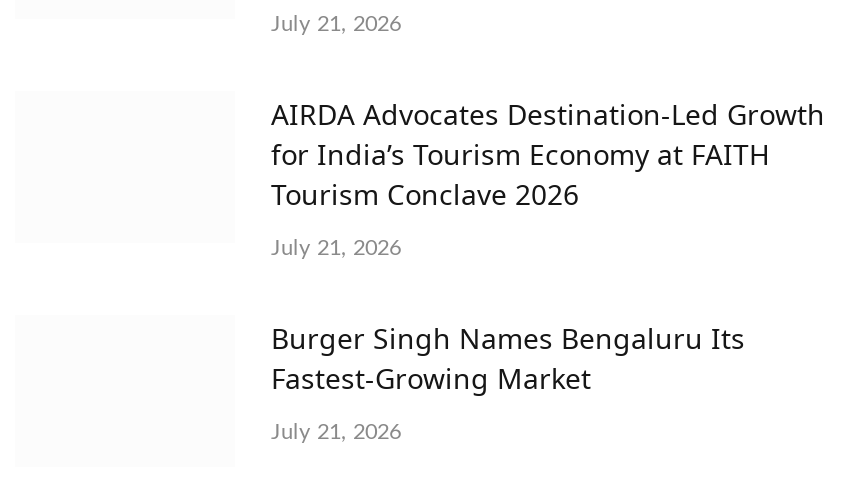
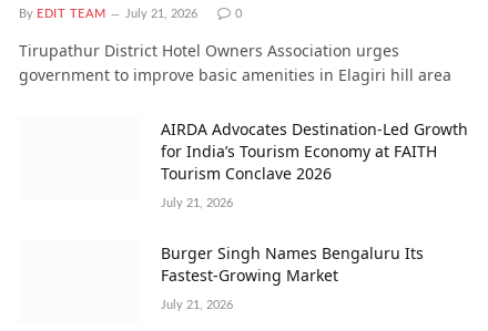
+ By EDIT TEAM

+ 0
+ Tirupathur District Hotel Owners Association urges
+ government to improve basic amenities in Elagiri hill area
